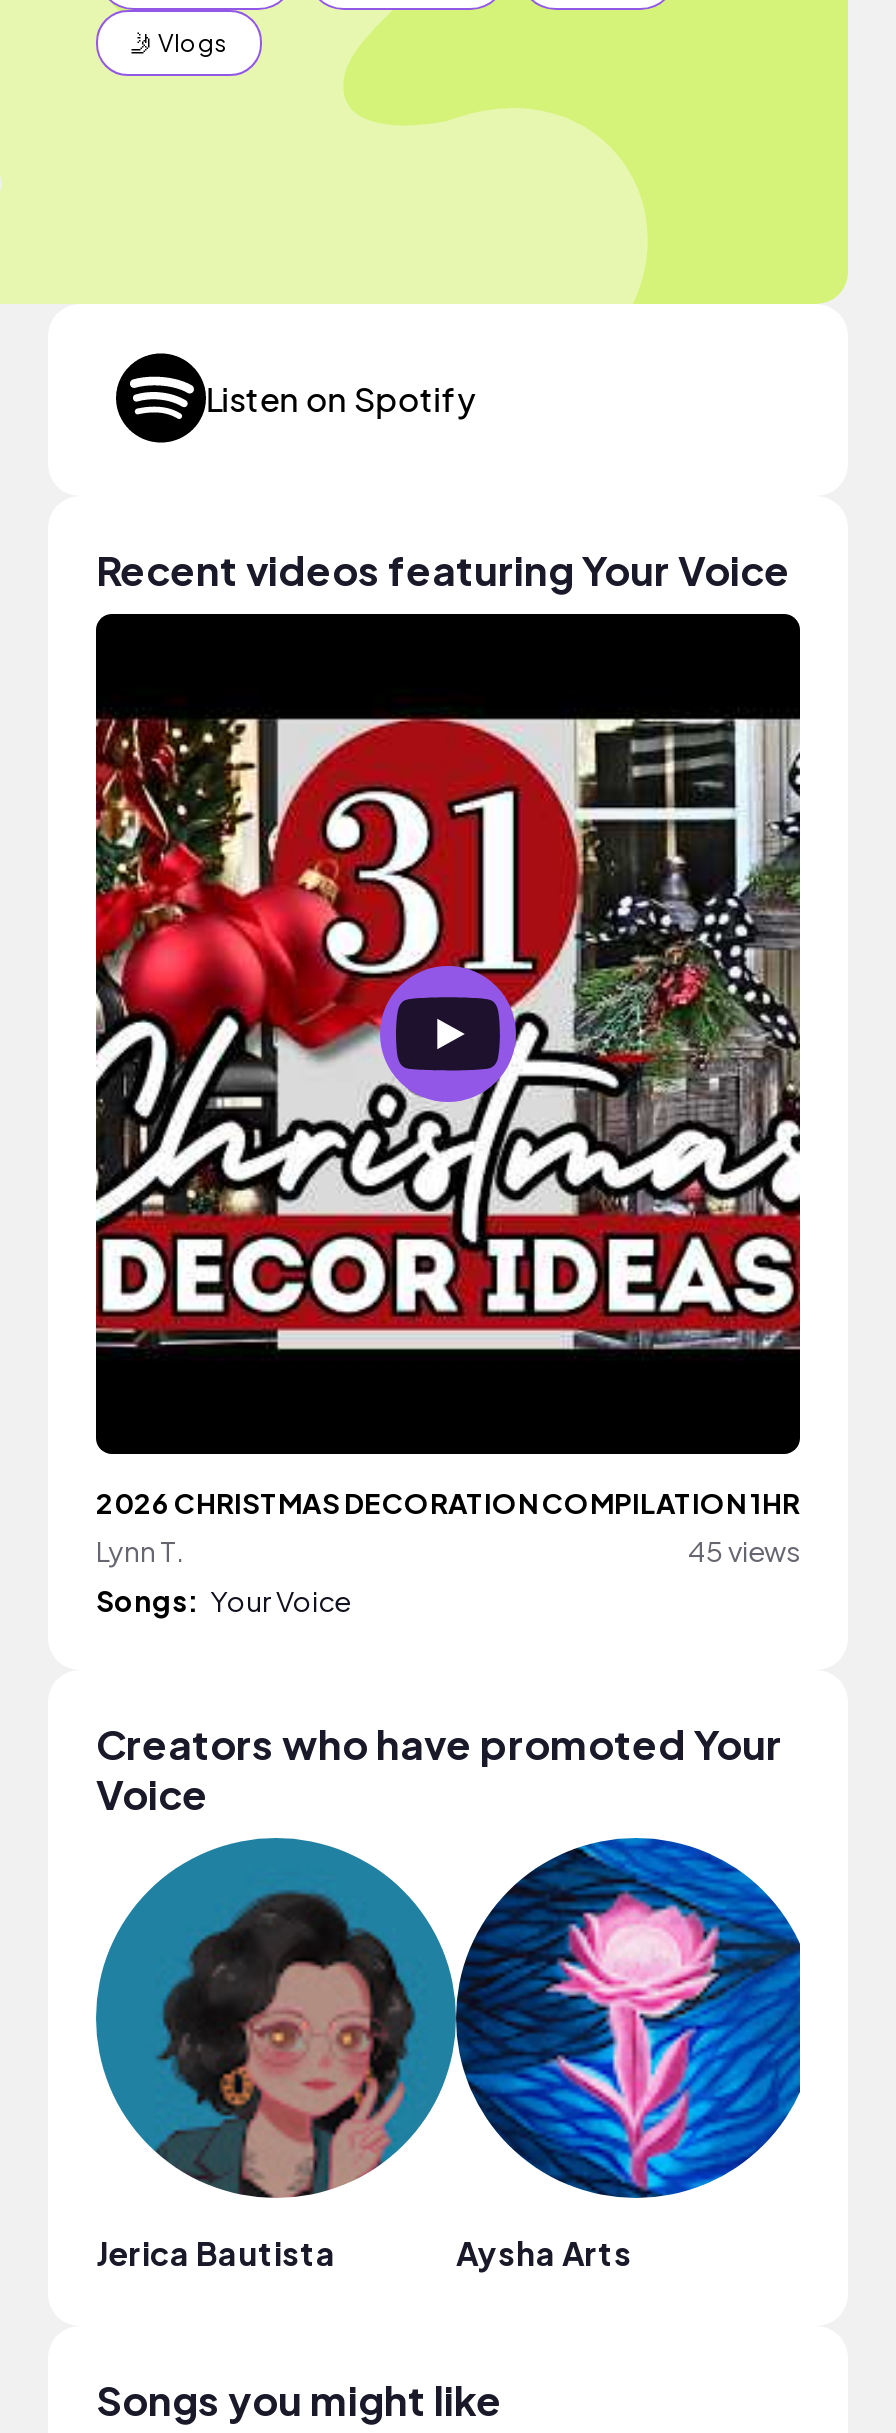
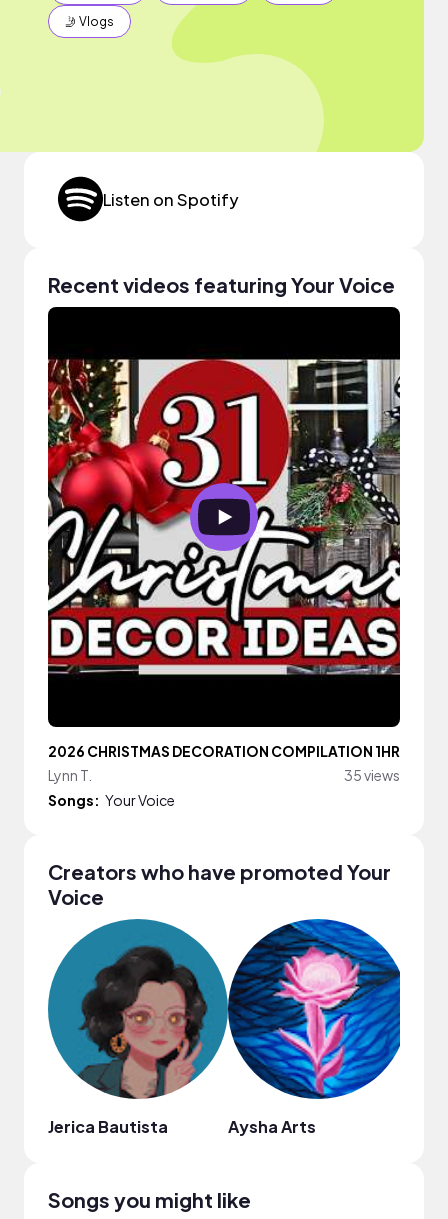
- 45 views
+ 35 views
